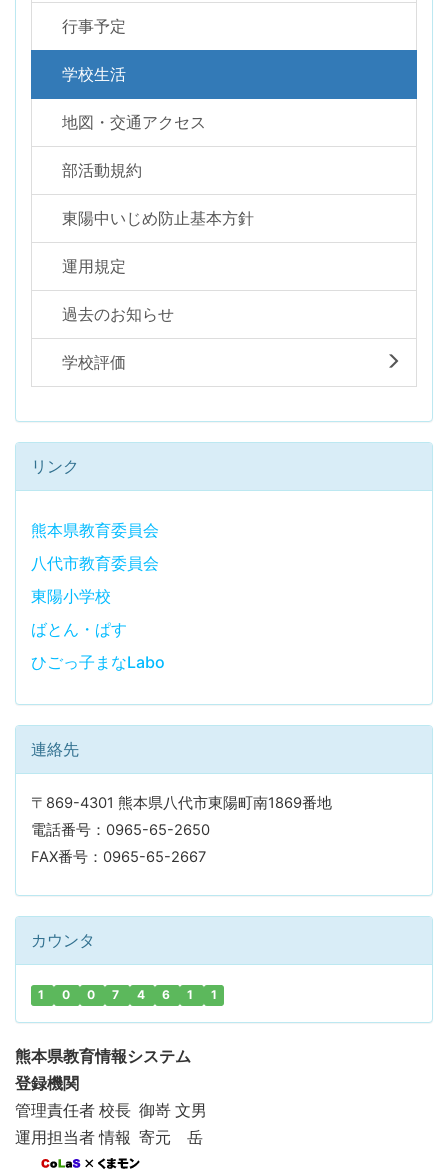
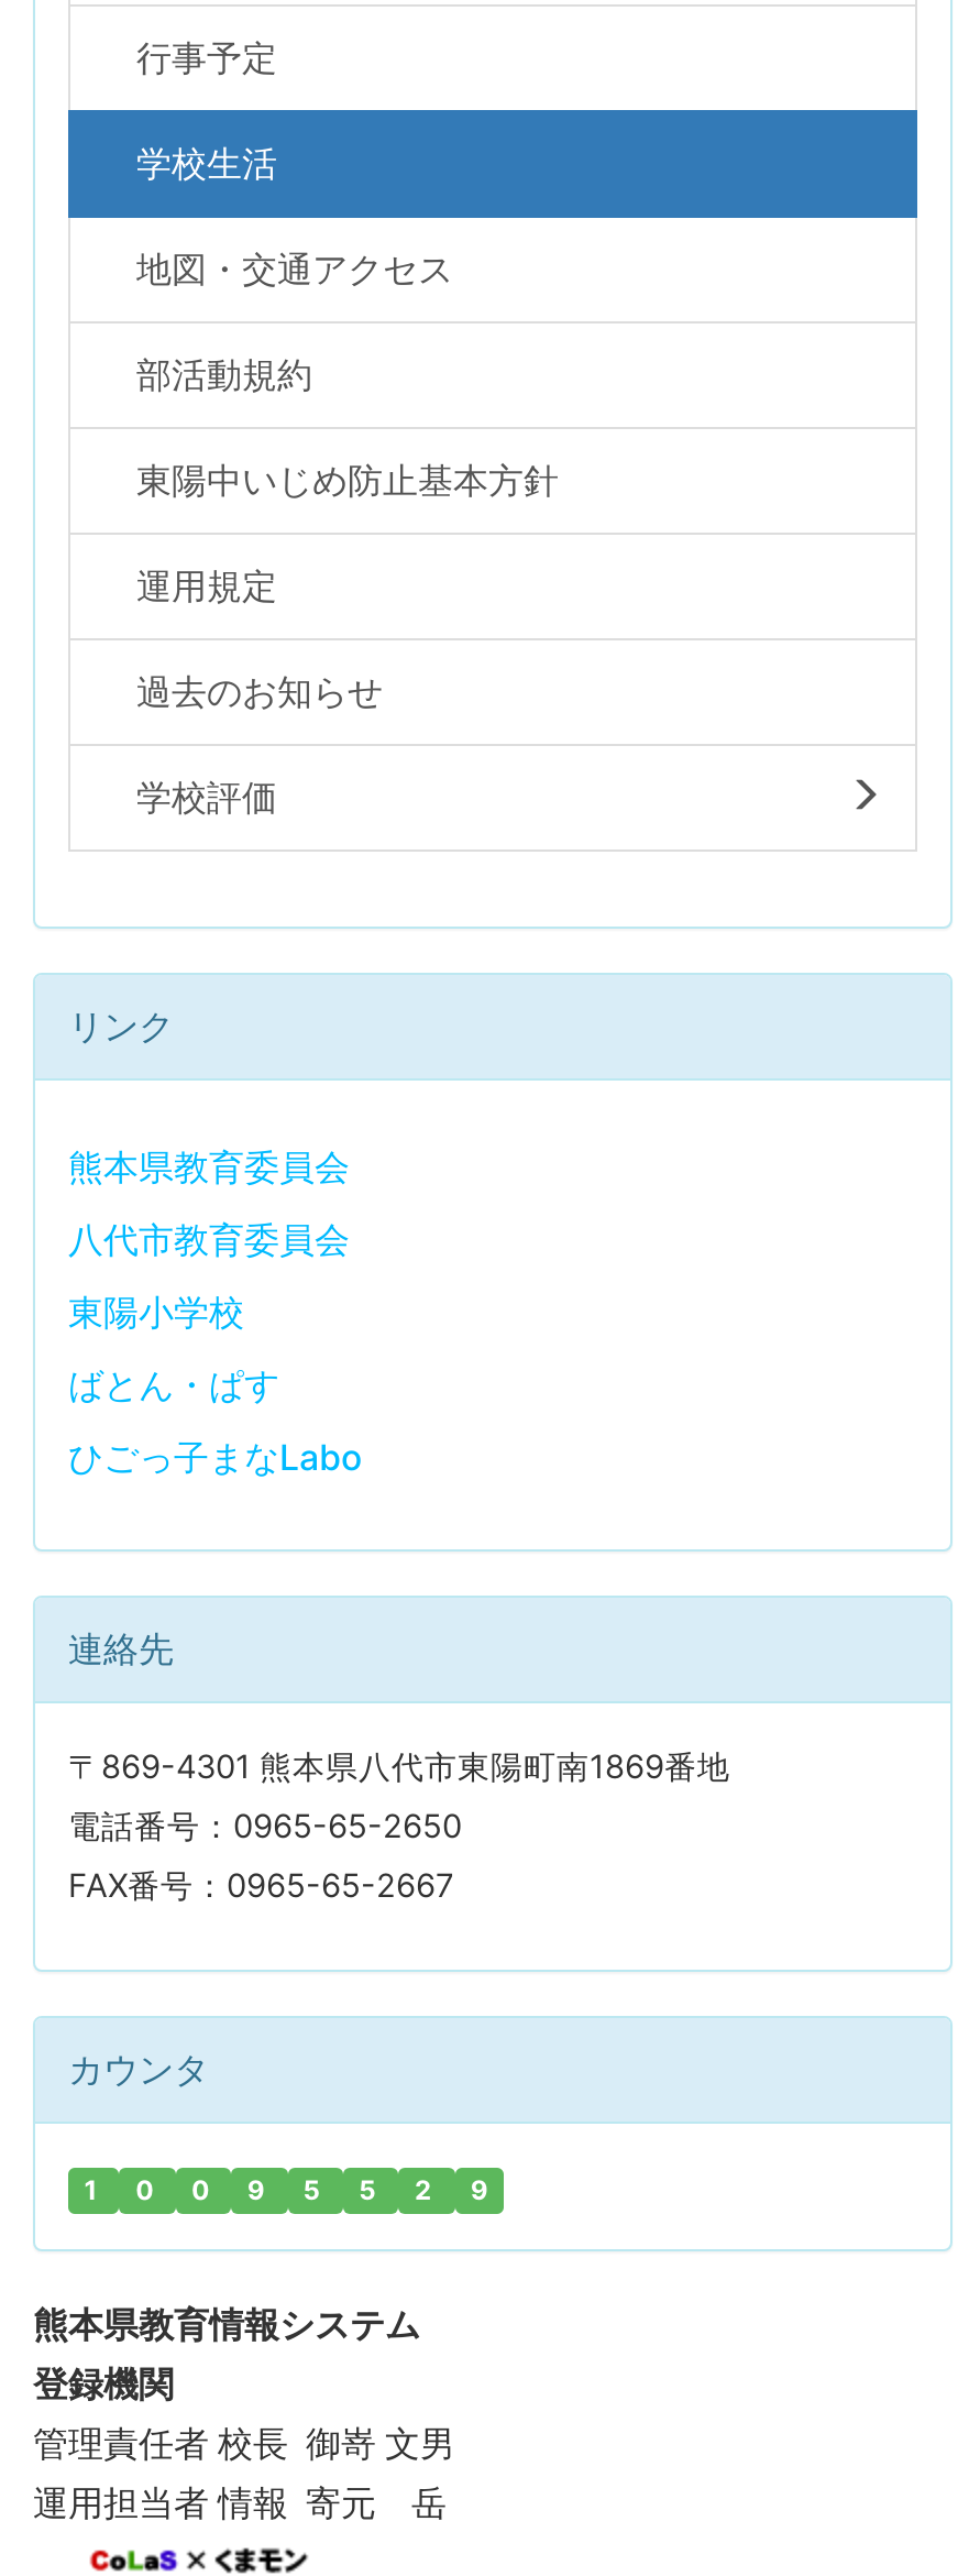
- 7
+ 9

- 4
+ 5

- 6
+ 5

- 1
+ 2

- 1
+ 9
